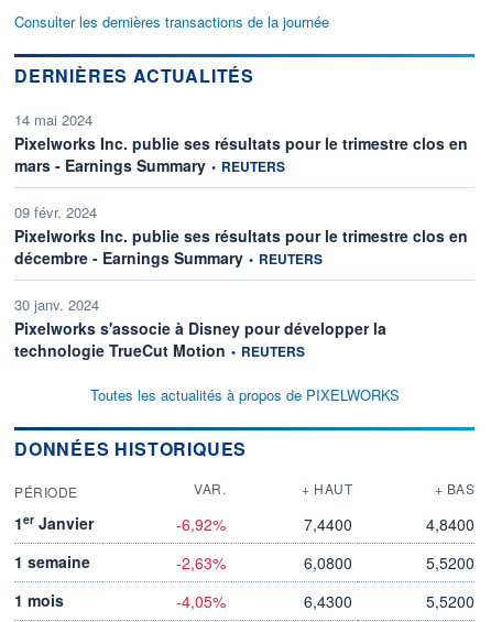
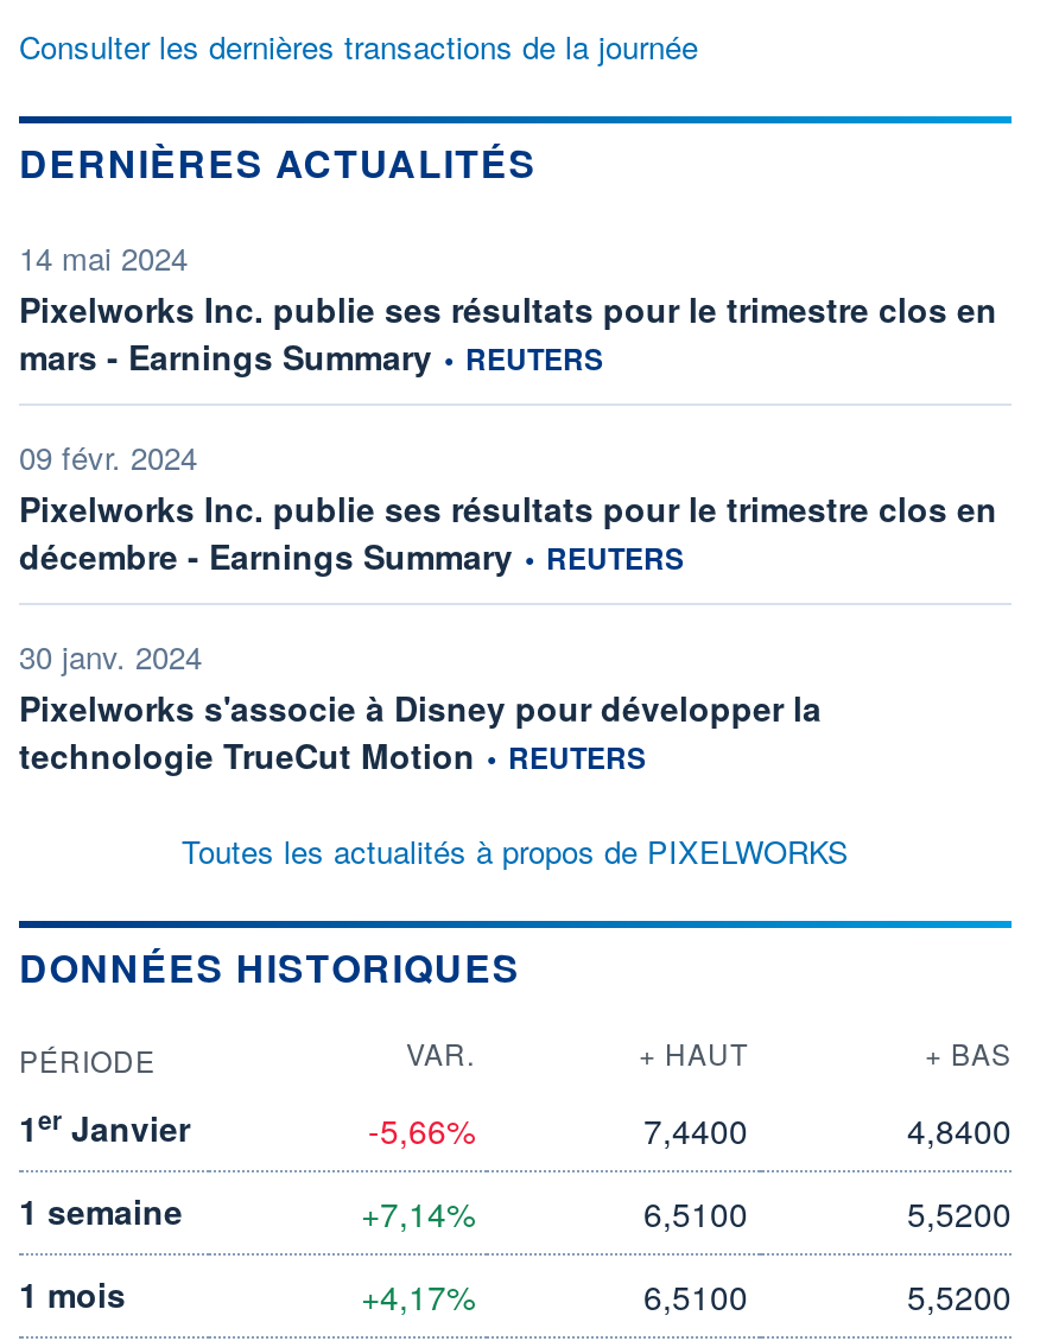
- -6,92%
+ -5,66%

- -2,63%
+ +7,14%

- 6,0800
+ 6,5100

- -4,05%
+ +4,17%

- 6,4300
+ 6,5100
